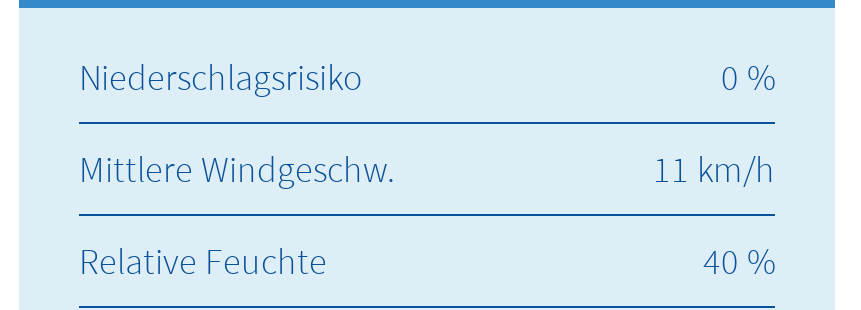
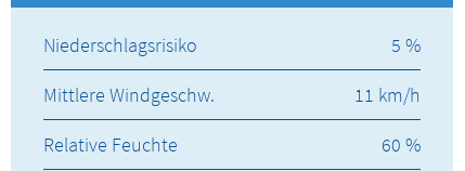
- 0 %
+ 5 %

- 40 %
+ 60 %
